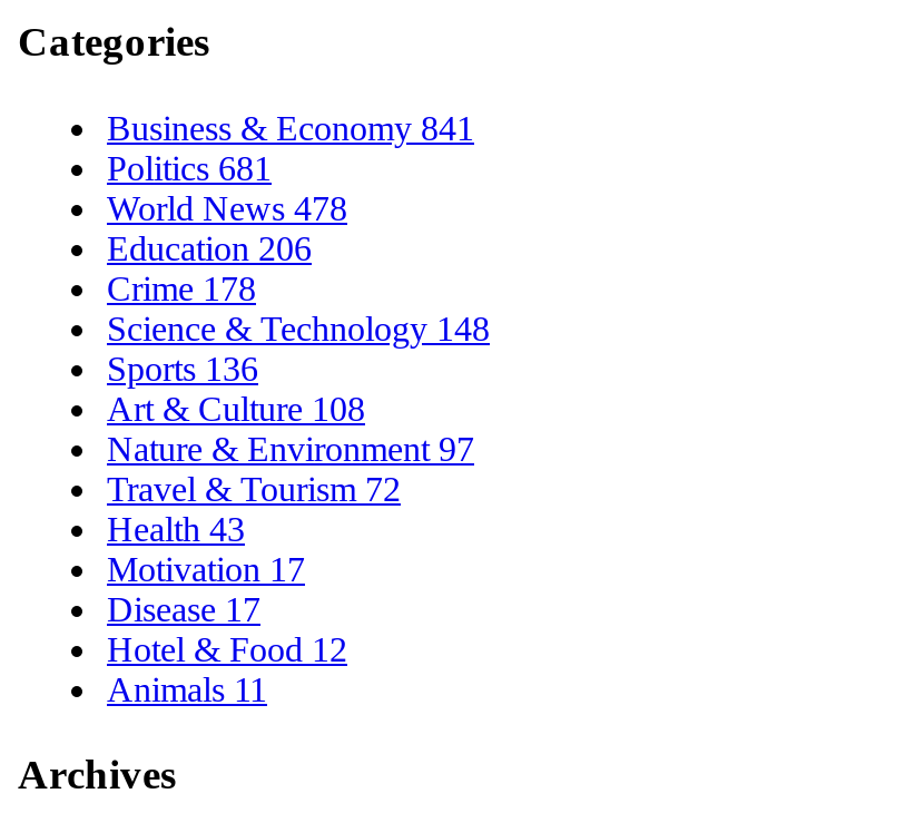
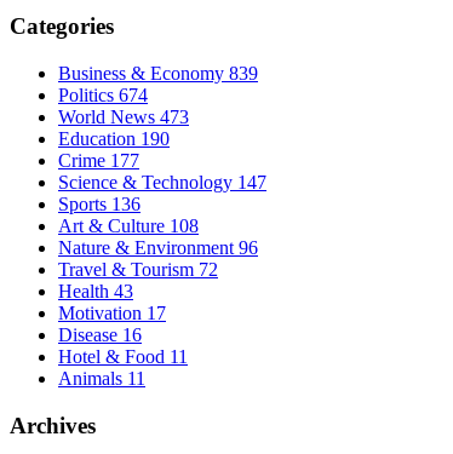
- Business & Economy 841
+ Business & Economy 839

- Politics 681
+ Politics 674

- World News 478
+ World News 473

- Education 206
+ Education 190

- Crime 178
+ Crime 177

- Science & Technology 148
+ Science & Technology 147

- Nature & Environment 97
+ Nature & Environment 96

- Disease 17
+ Disease 16

- Hotel & Food 12
+ Hotel & Food 11
